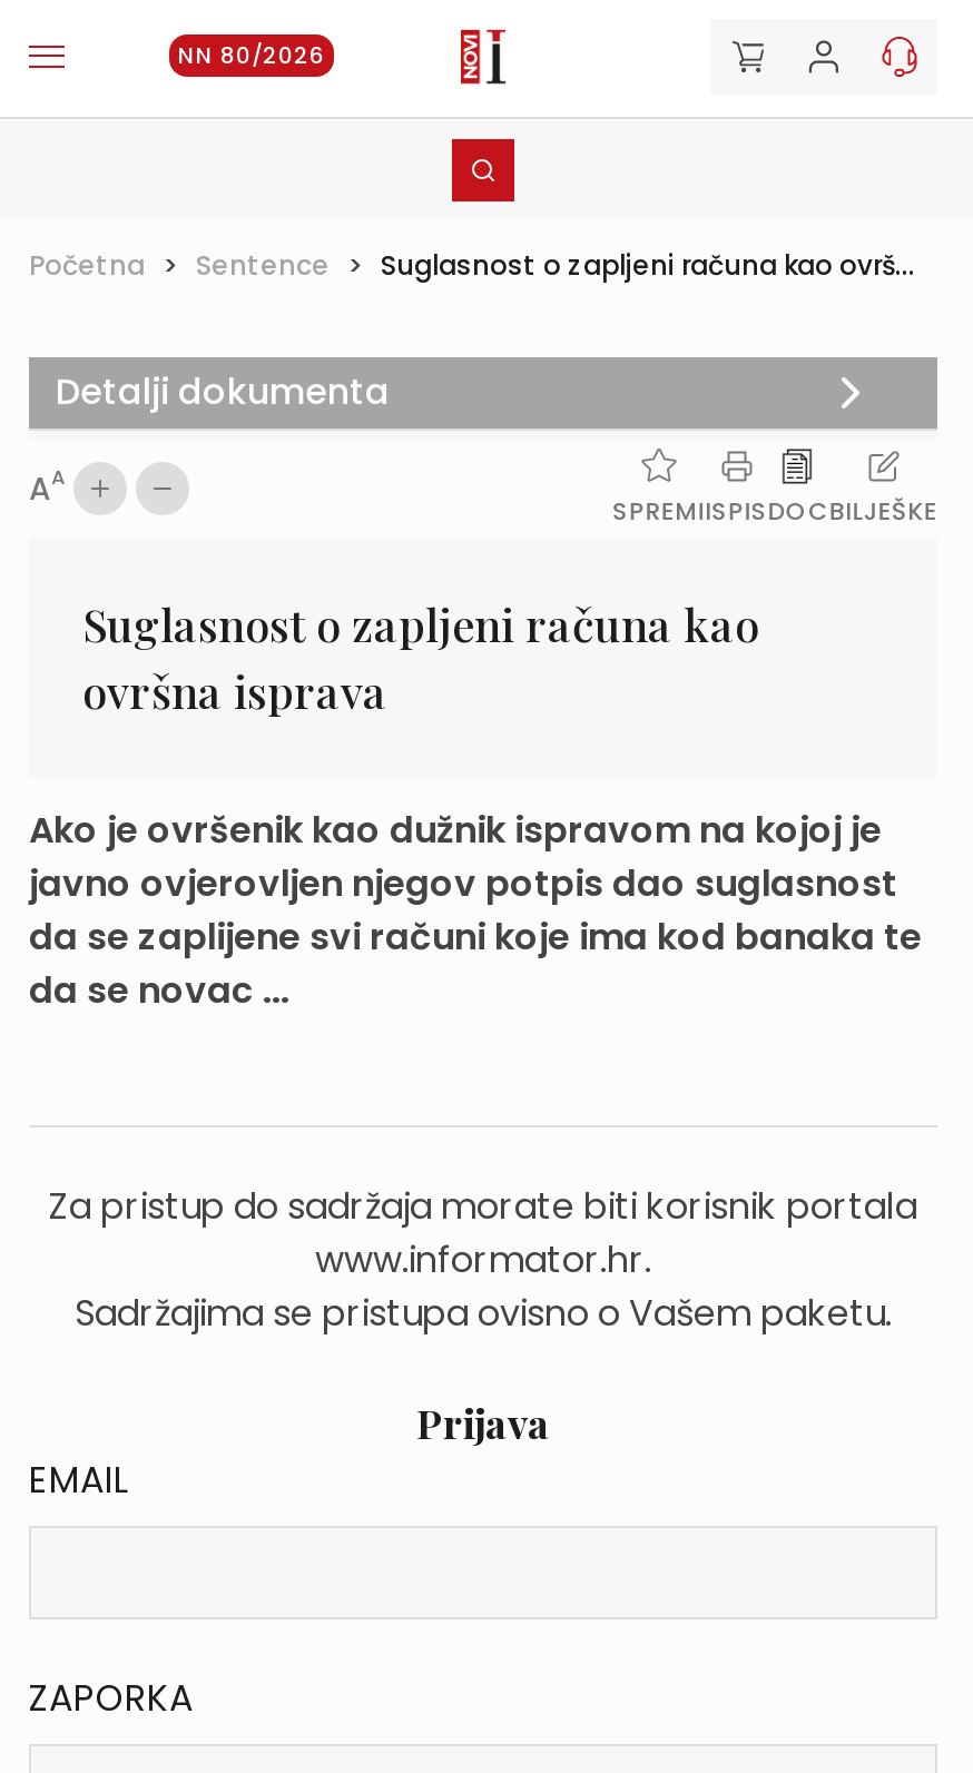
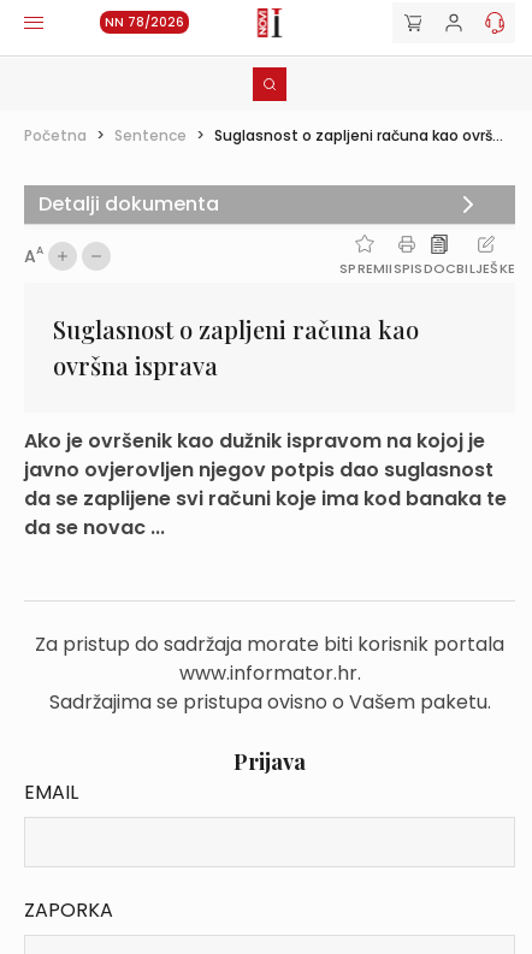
- NN 80/2026
+ NN 78/2026
